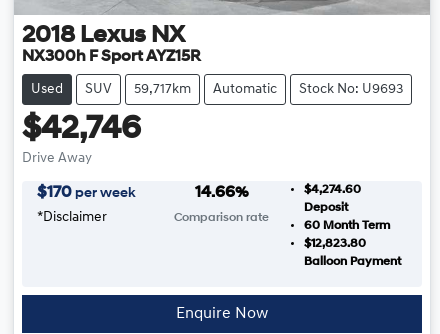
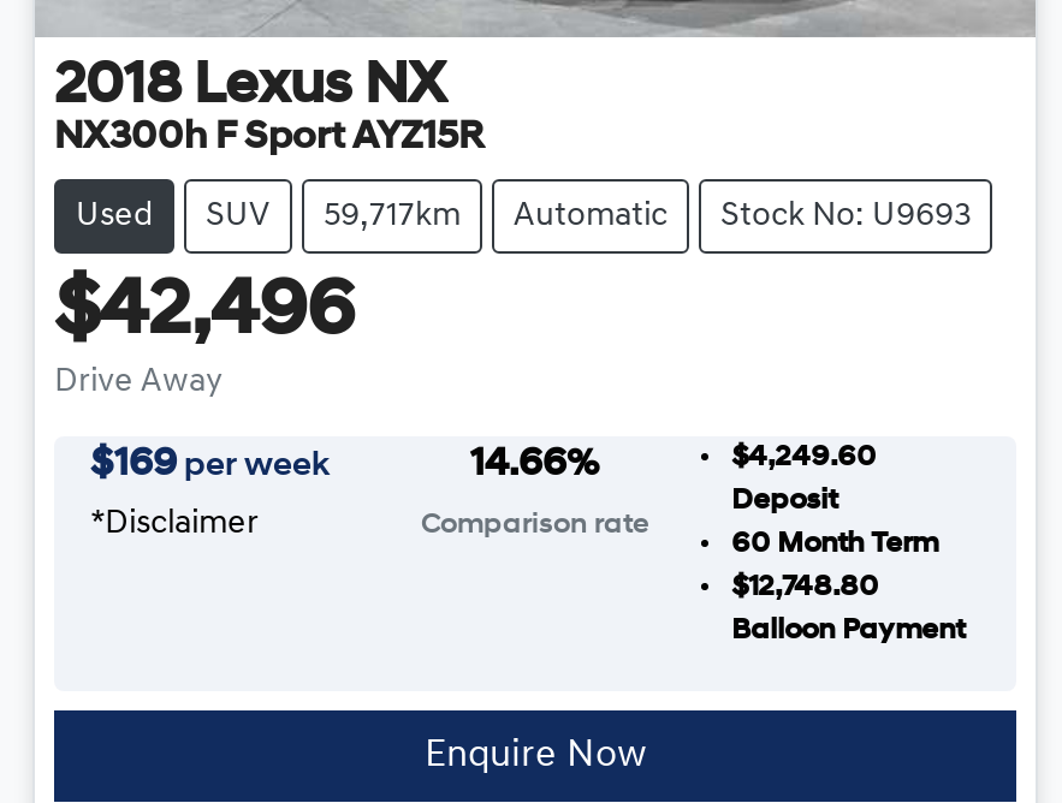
- $42,746
+ $42,496

- $170 per week
+ $169 per week

- $4,274.60
+ $4,249.60

- $12,823.80
+ $12,748.80
